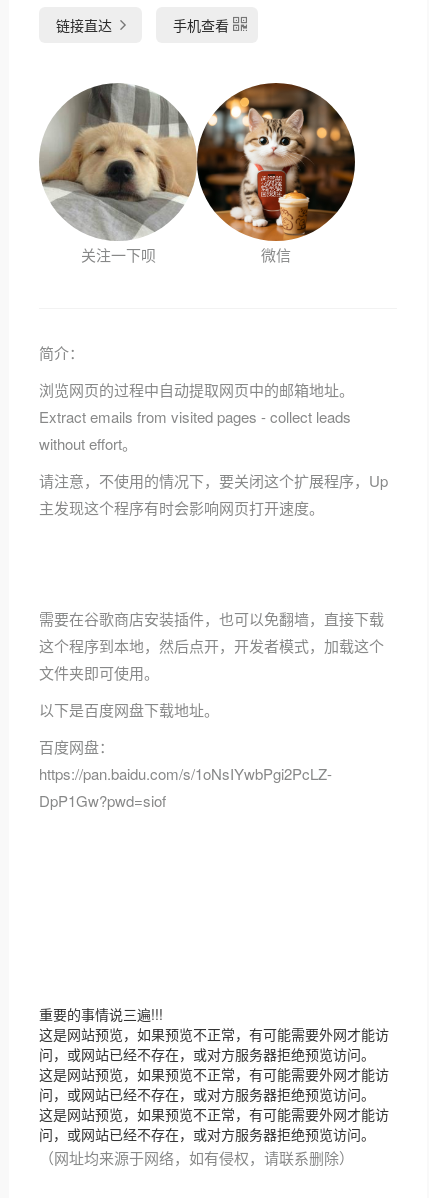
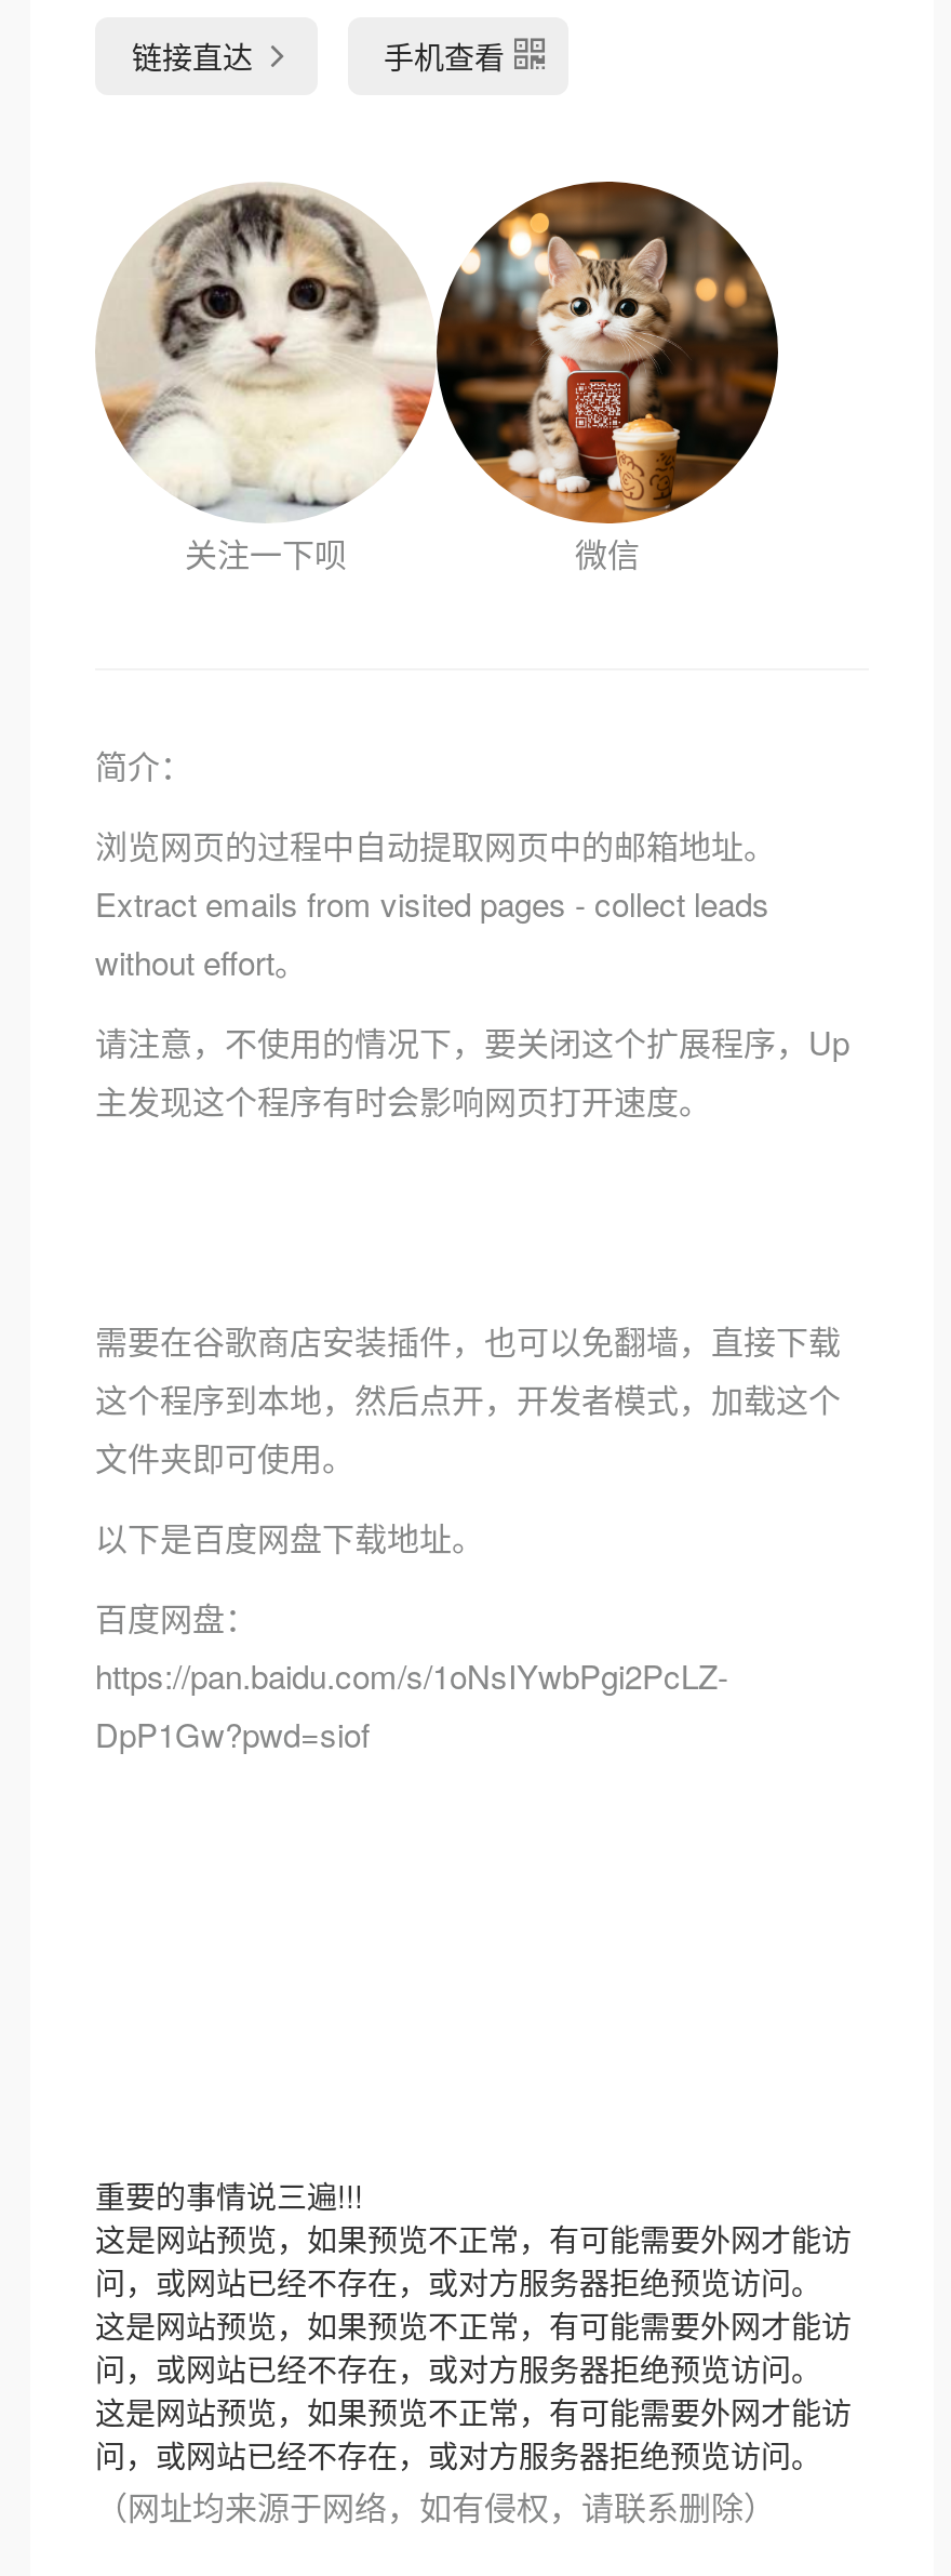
- [image]
+ [image]
